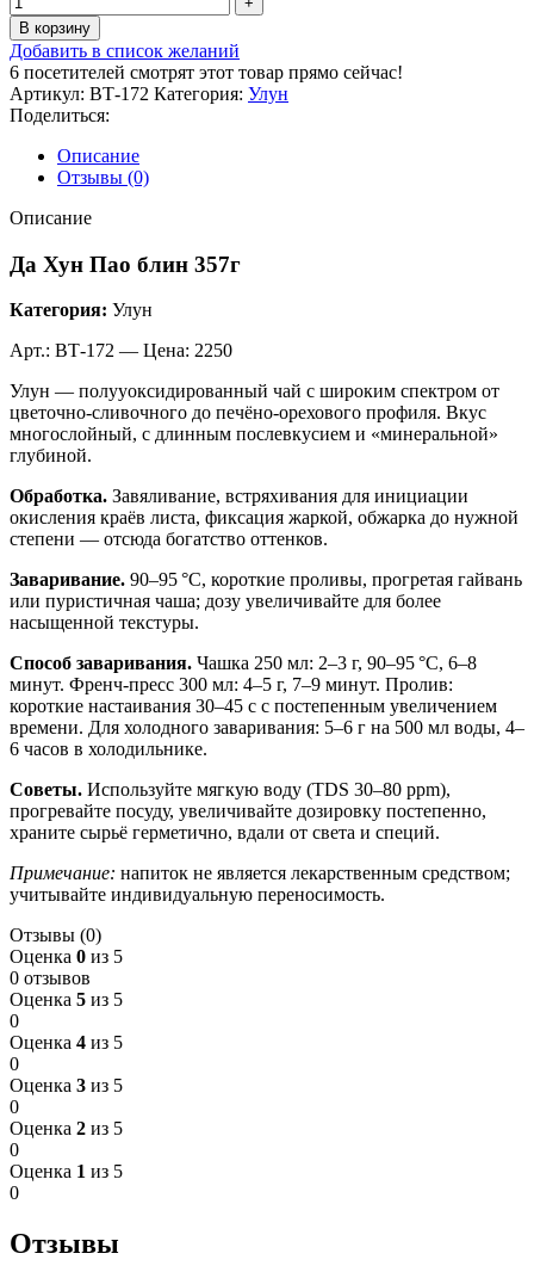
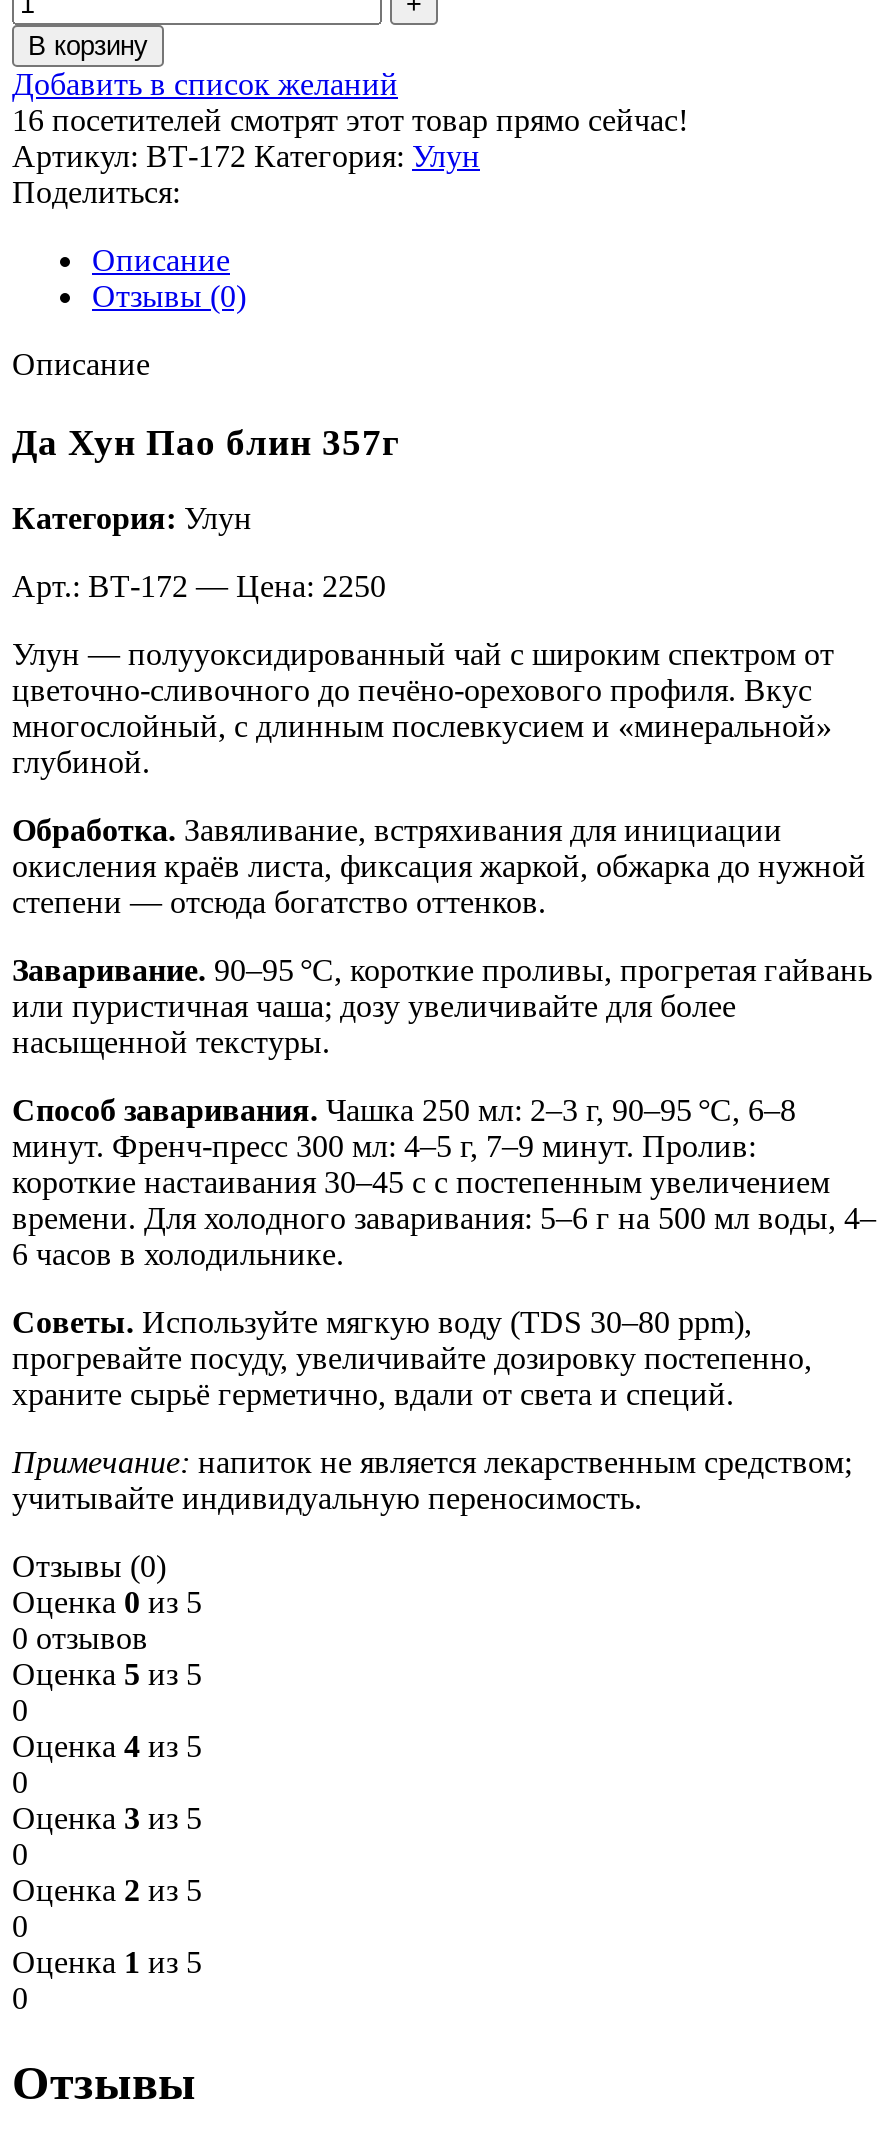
- 6 посетителей смотрят этот товар прямо сейчас!
+ 16 посетителей смотрят этот товар прямо сейчас!
